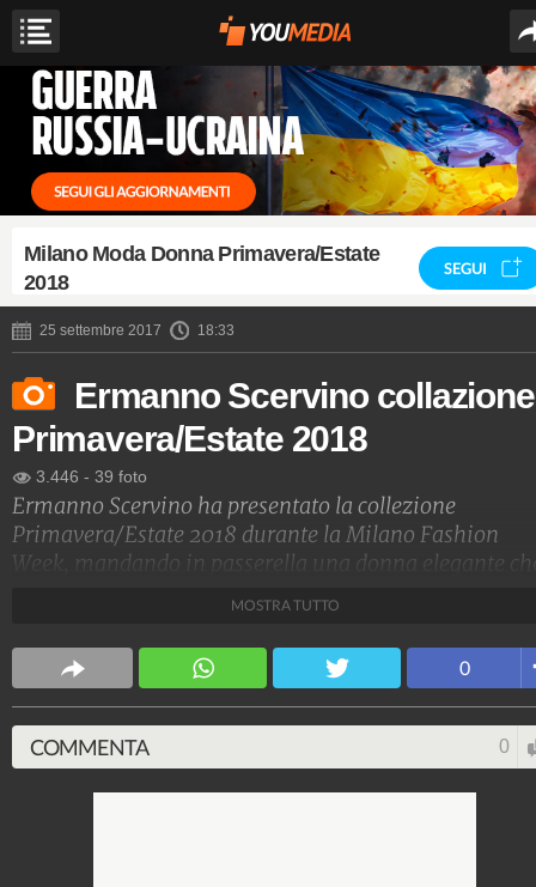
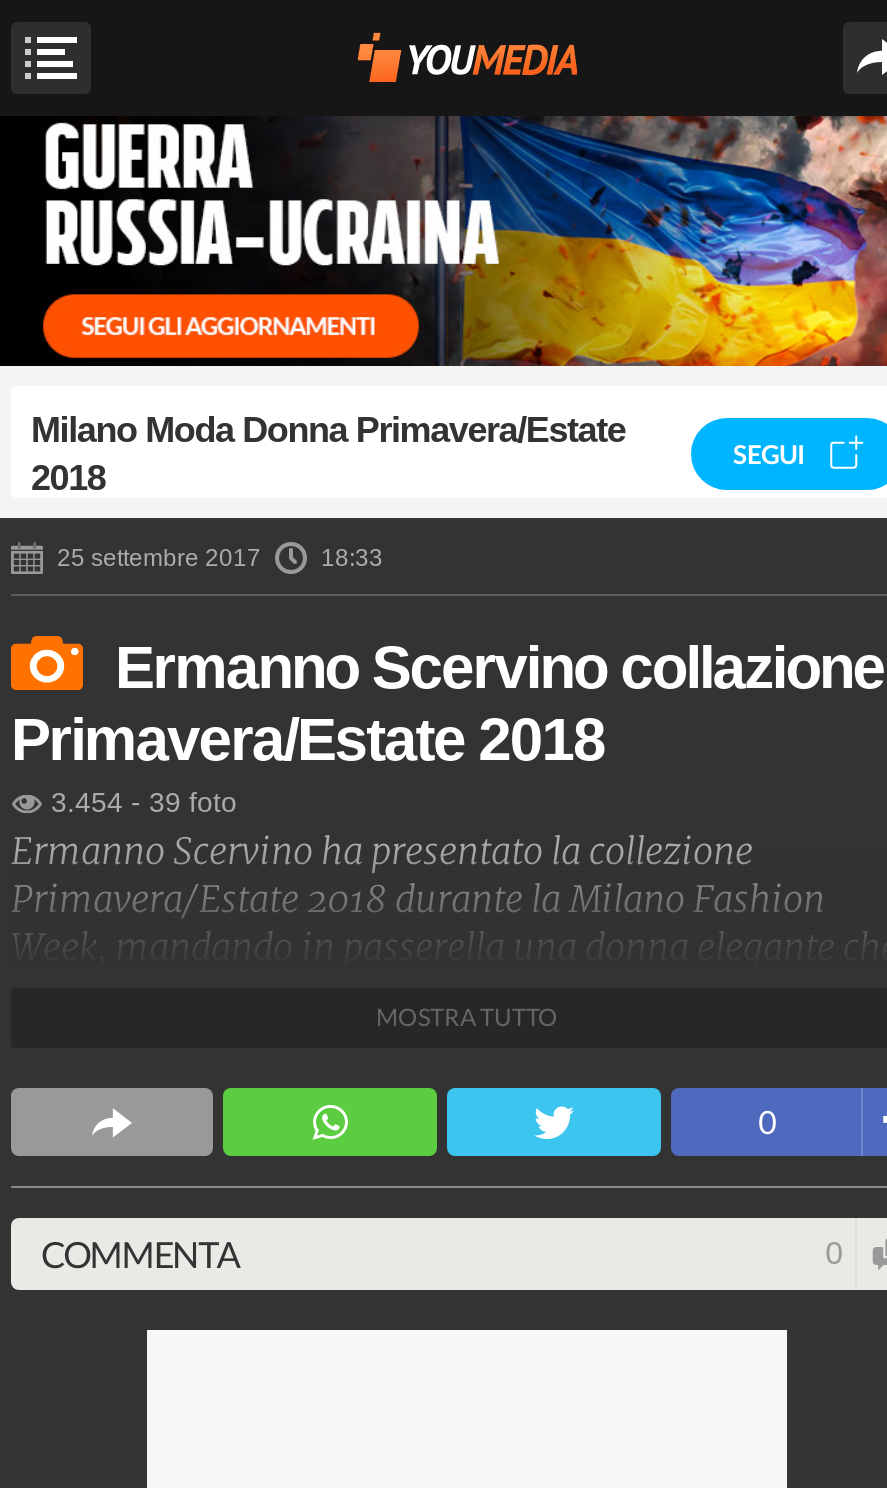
- 3.446 - 39 foto
+ 3.454 - 39 foto
